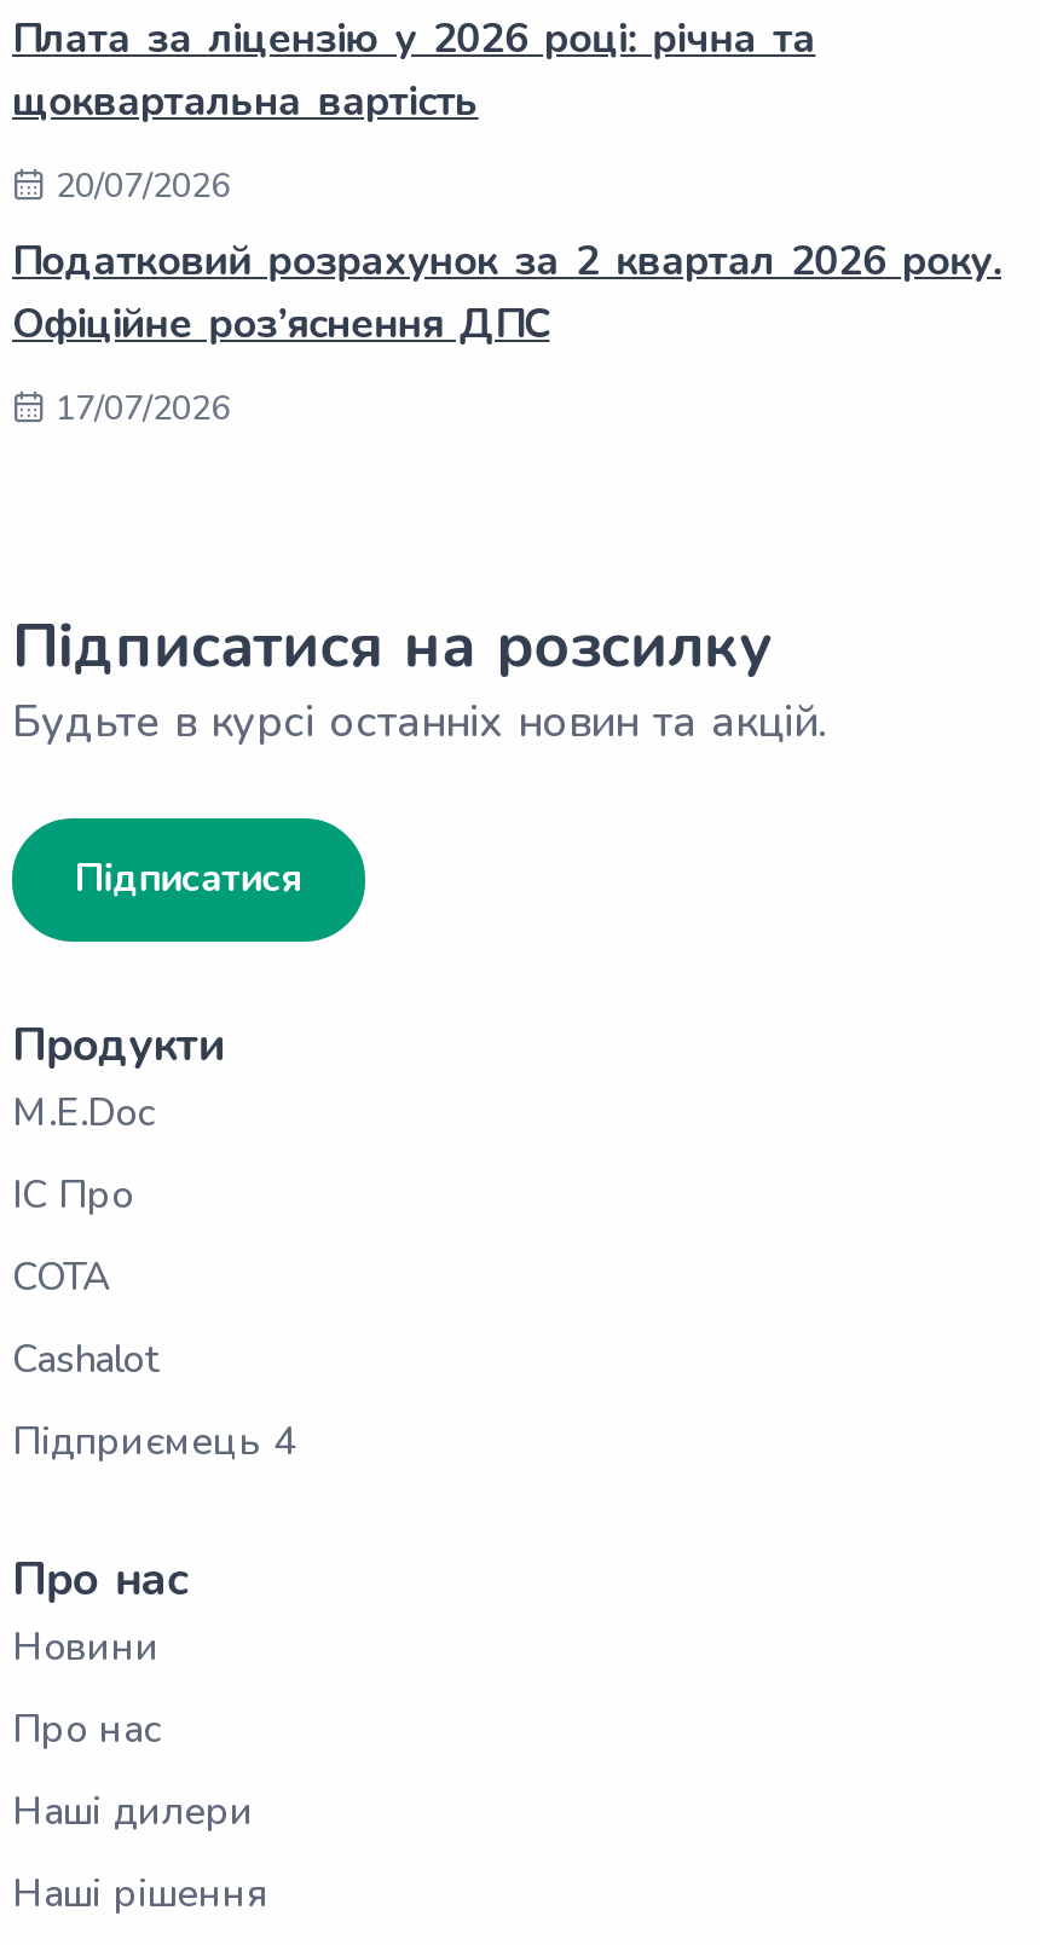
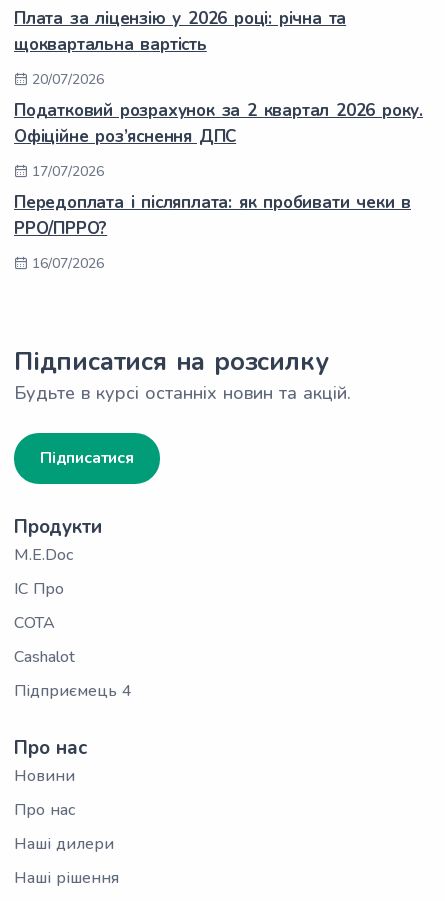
+ Передоплата і післяплата: як пробивати чеки в
+ РРО/ПРРО?
+ 16/07/2026
